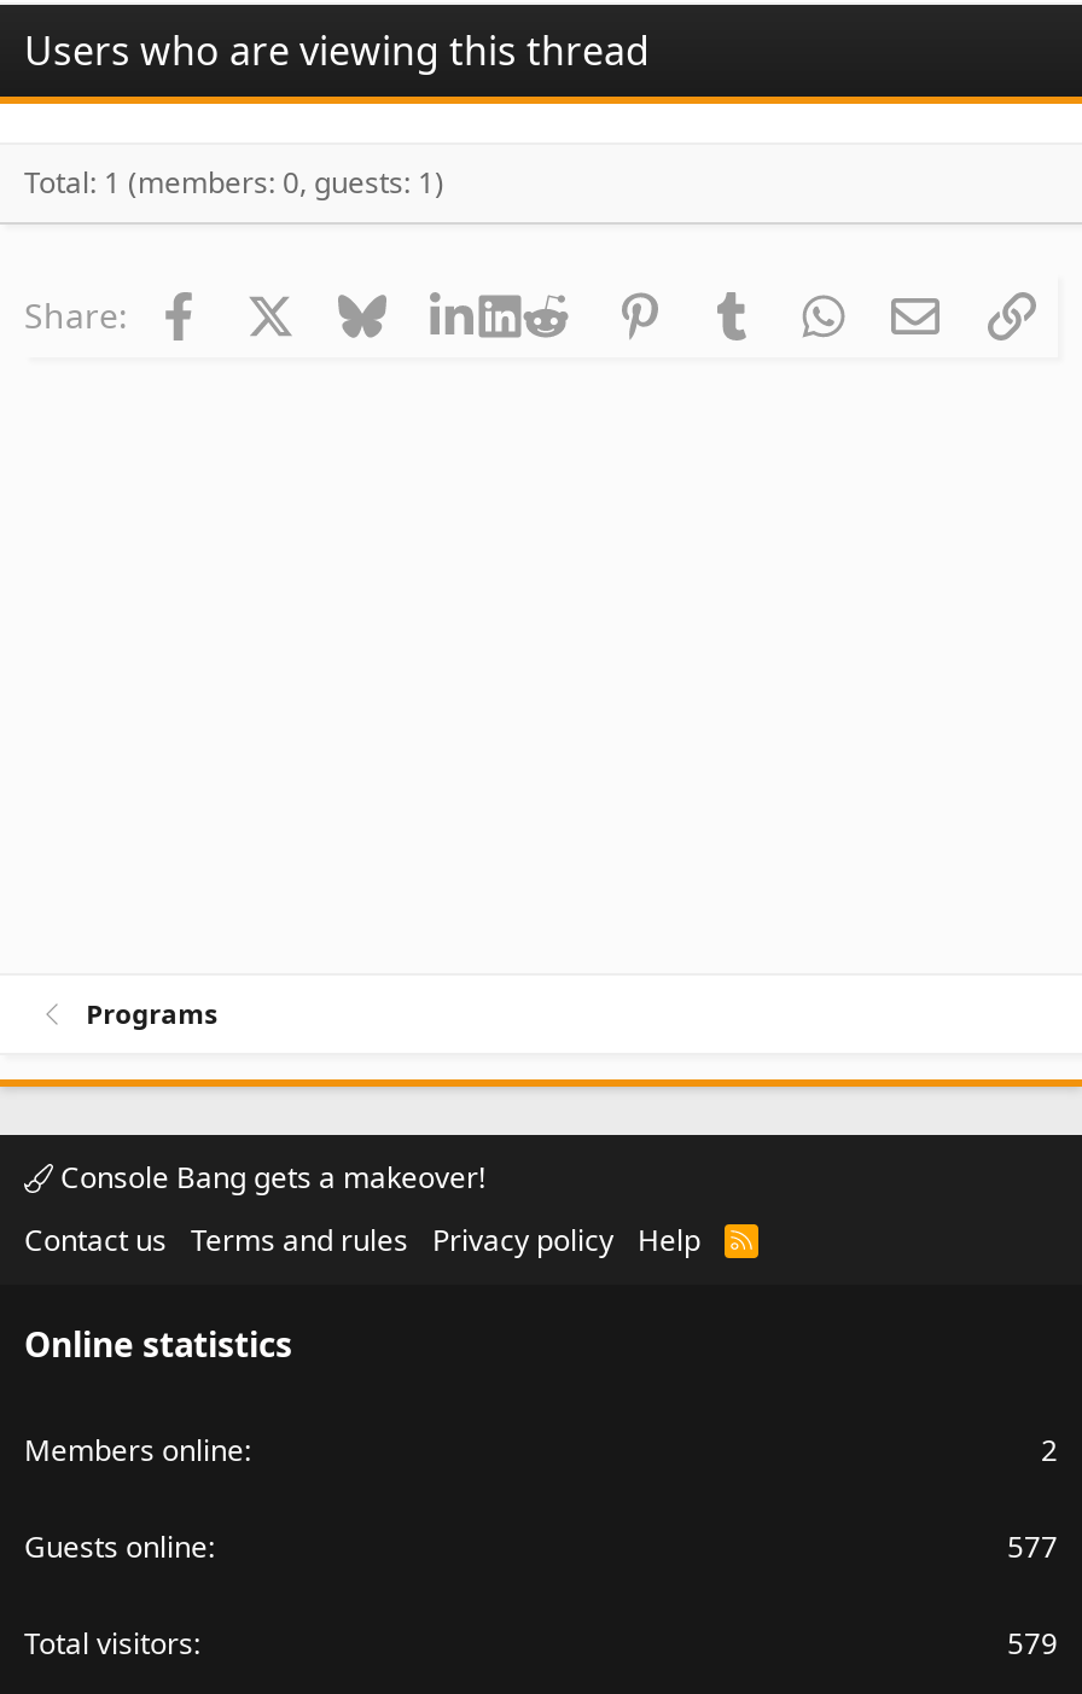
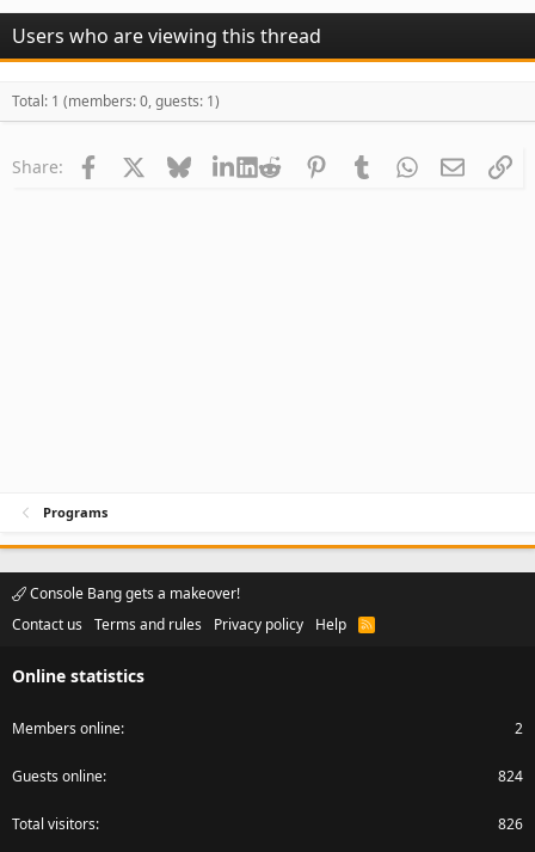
- 577
+ 824

- 579
+ 826
